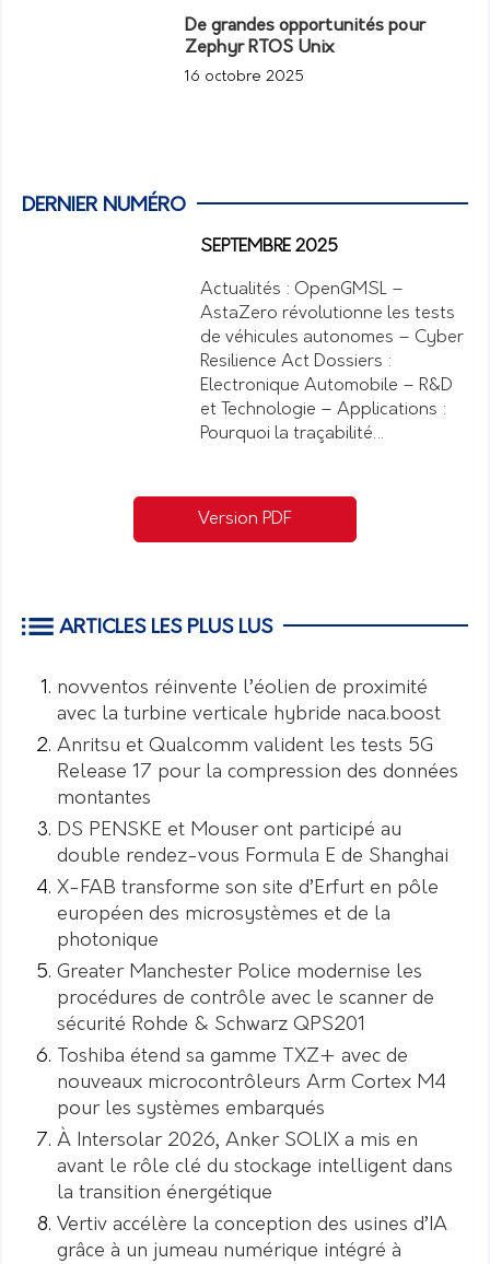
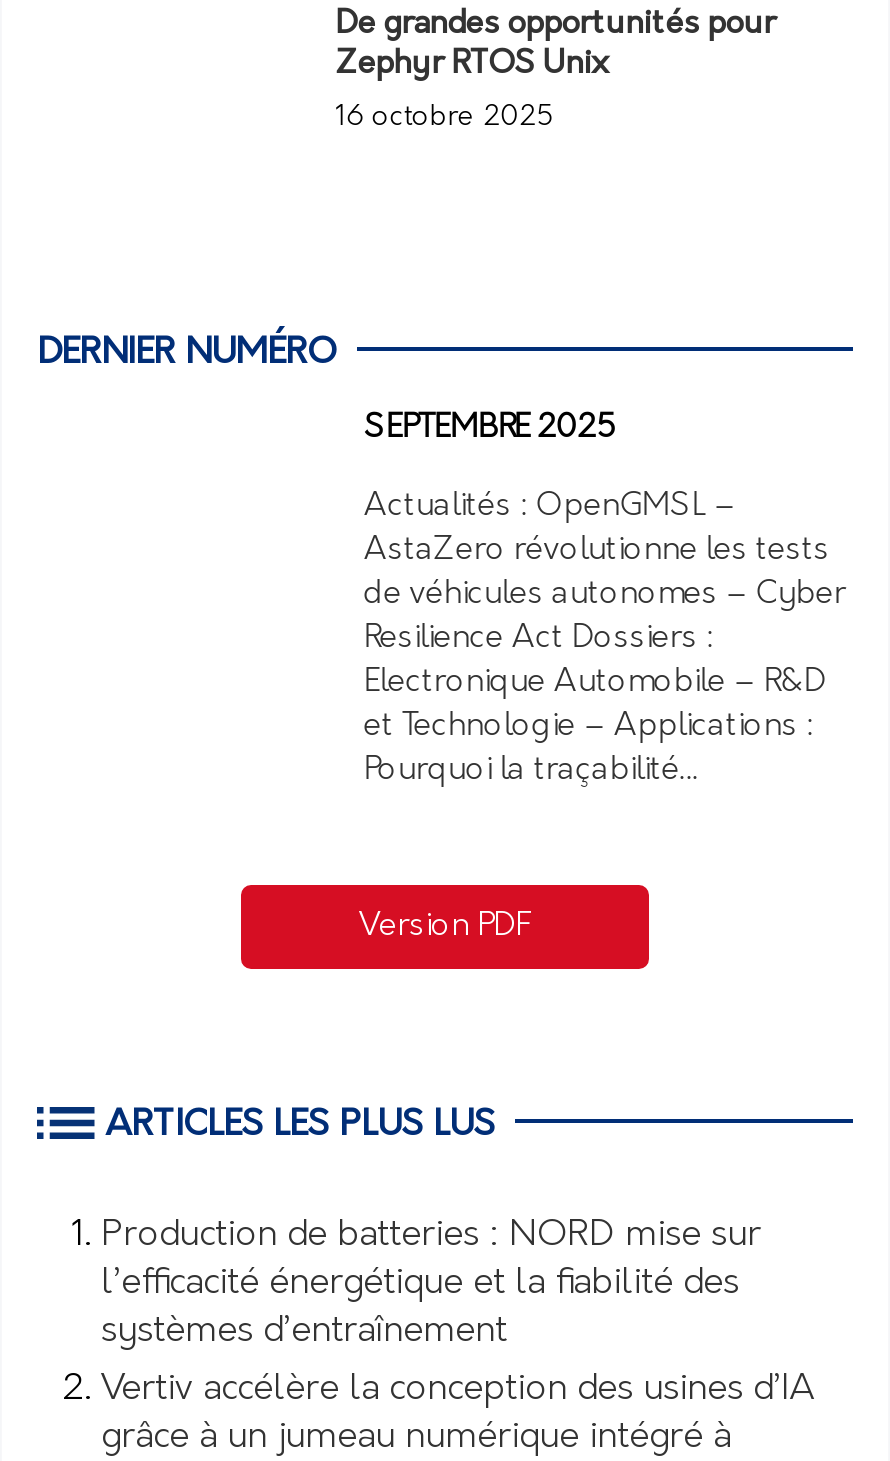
- novventos réinvente l’éolien de proximité
- avec la turbine verticale hybride naca.boost
- Anritsu et Qualcomm valident les tests 5G
- Release 17 pour la compression des données
- montantes
- DS PENSKE et Mouser ont participé au
- double rendez-vous Formula E de Shanghai
- X-FAB transforme son site d’Erfurt en pôle
- européen des microsystèmes et de la
- photonique
- Greater Manchester Police modernise les
- procédures de contrôle avec le scanner de
- sécurité Rohde & Schwarz QPS201
- Toshiba étend sa gamme TXZ+ avec de
- nouveaux microcontrôleurs Arm Cortex M4
- pour les systèmes embarqués
- À Intersolar 2026, Anker SOLIX a mis en
- avant le rôle clé du stockage intelligent dans
- la transition énergétique
+ Production de batteries : NORD mise sur
+ l’efficacité énergétique et la fiabilité des
+ systèmes d’entraînement
